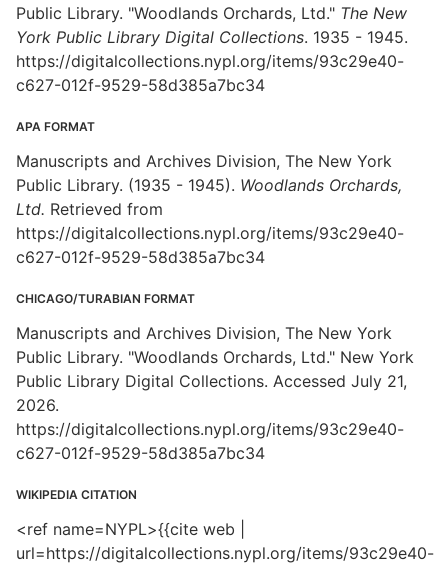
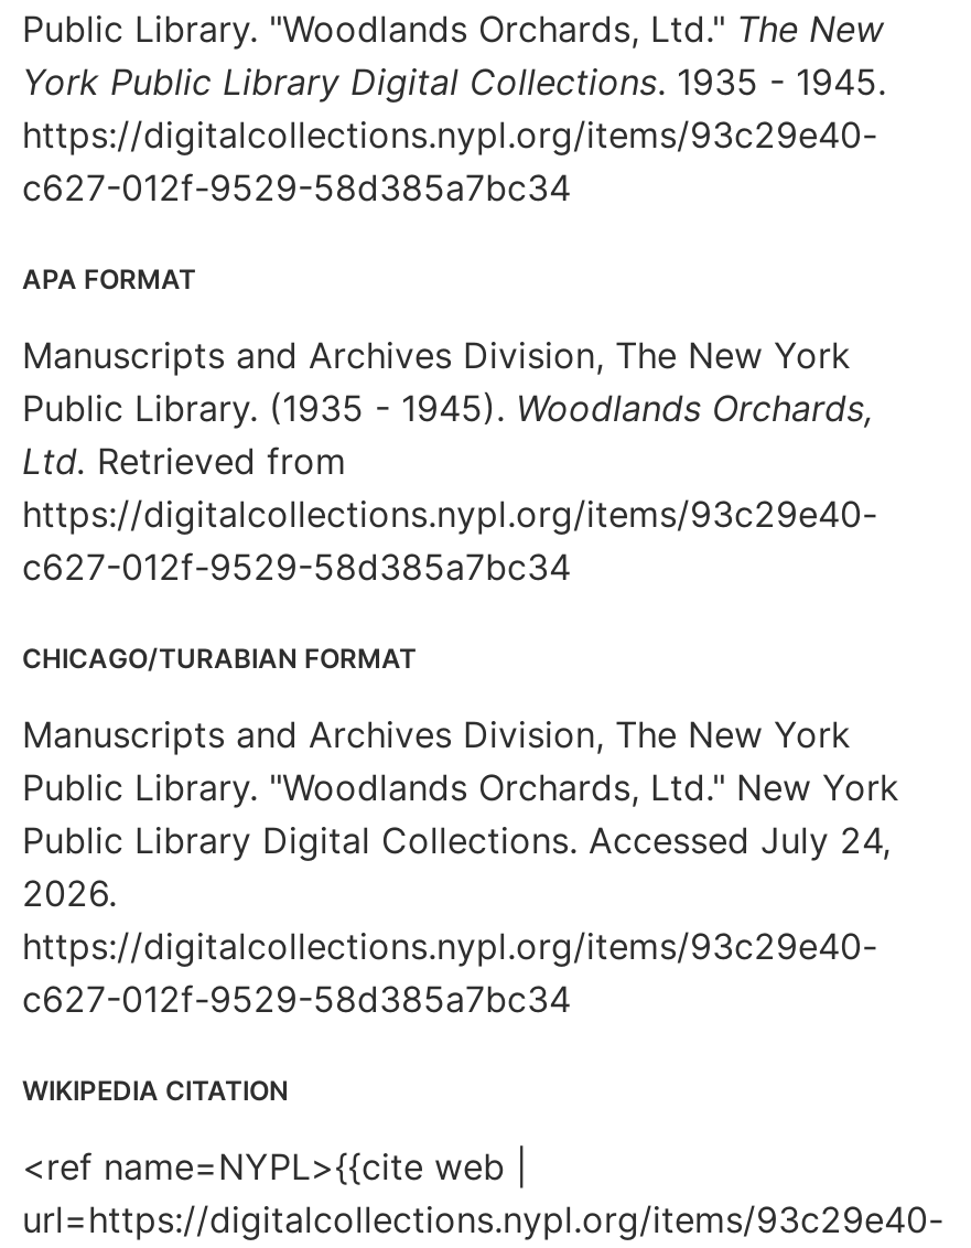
- Public Library Digital Collections. Accessed July 21,
+ Public Library Digital Collections. Accessed July 24,
